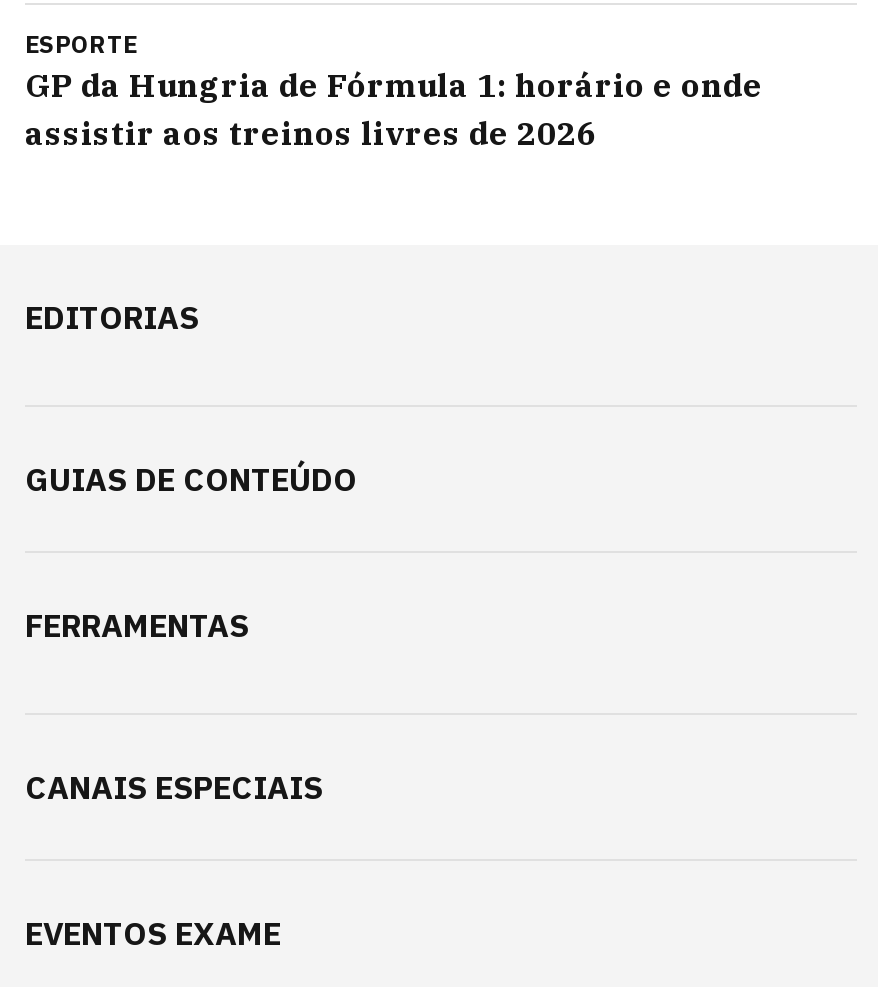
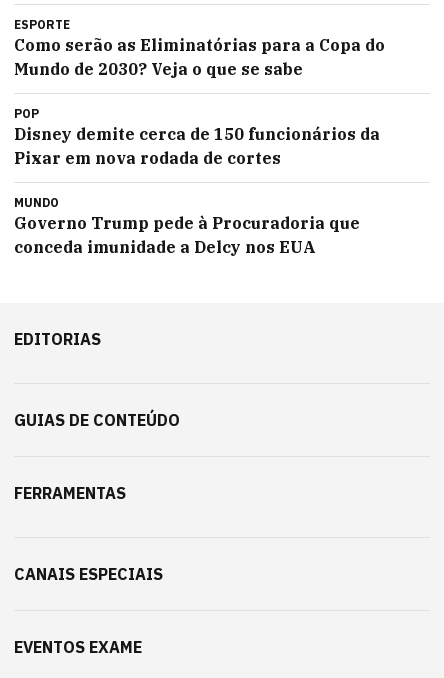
- GP da Hungria de Fórmula 1: horário e onde
- assistir aos treinos livres de 2026
+ Como serão as Eliminatórias para a Copa do
+ Mundo de 2030? Veja o que se sabe
+ POP
+ Disney demite cerca de 150 funcionários da
+ Pixar em nova rodada de cortes
+ MUNDO
+ Governo Trump pede à Procuradoria que
+ conceda imunidade a Delcy nos EUA
